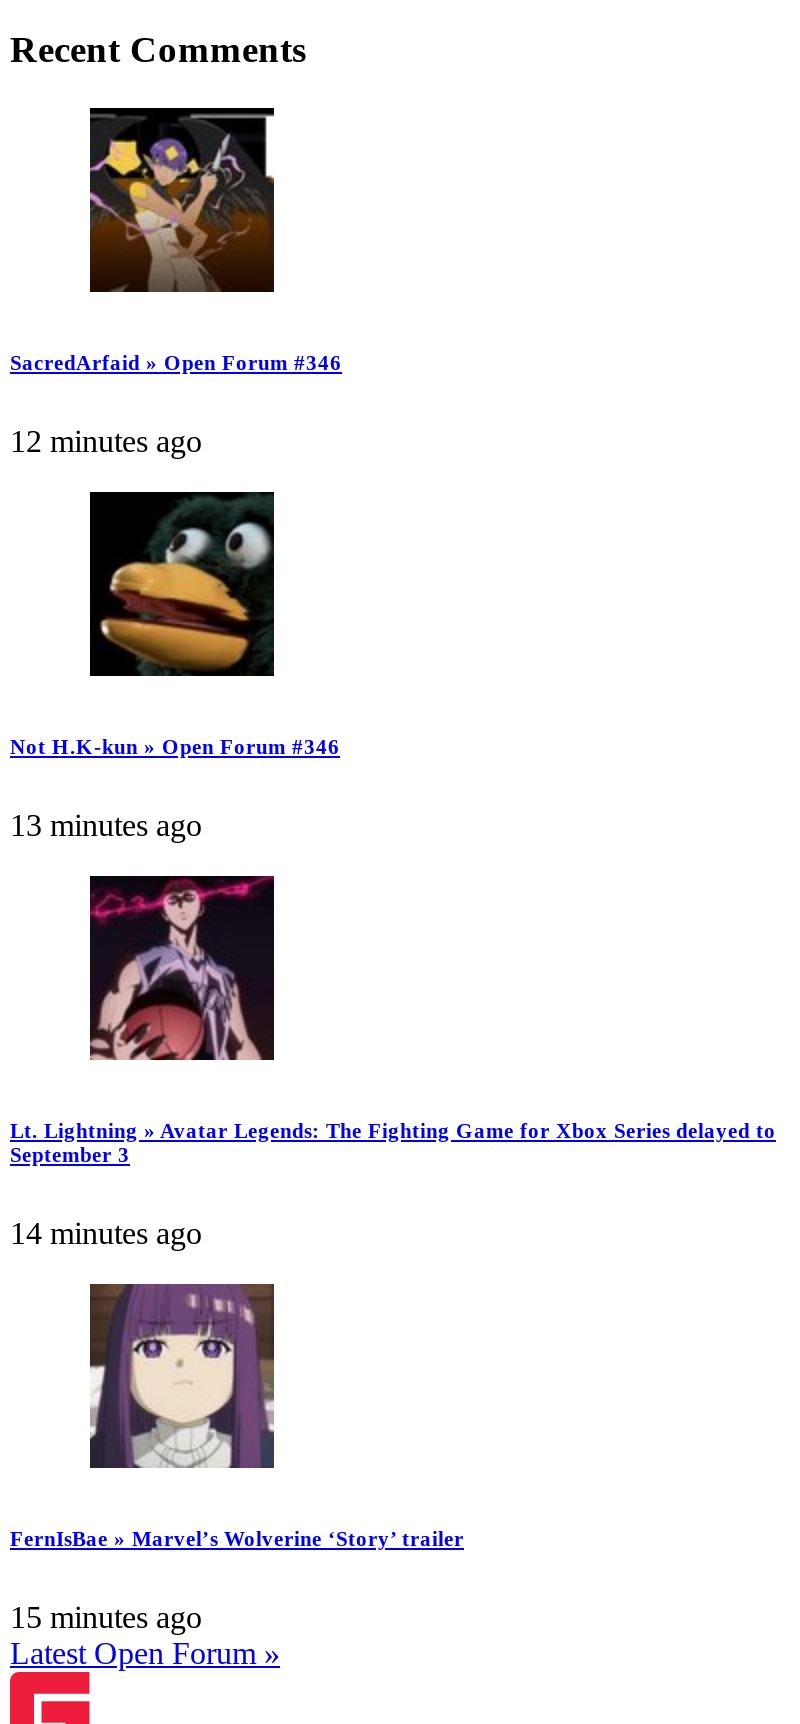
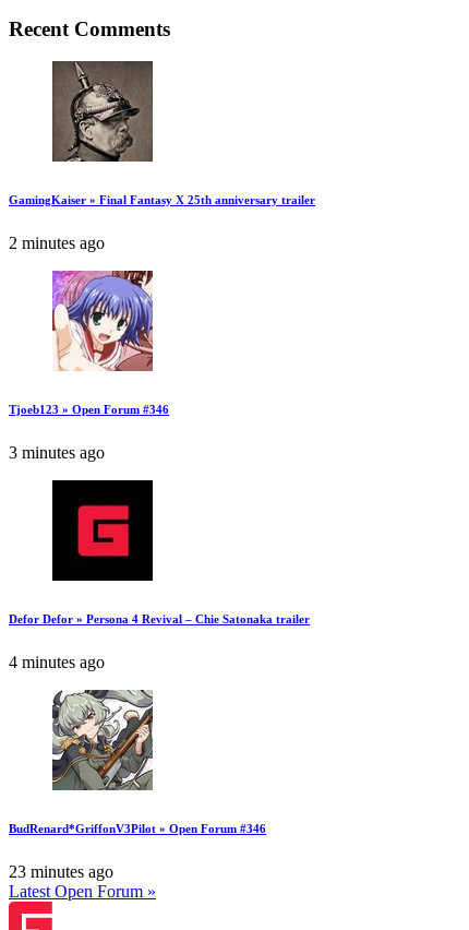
- [image]
- SacredArfaid » Open Forum #346
+ [image]
+ GamingKaiser » Final Fantasy X 25th anniversary trailer

- 12 minutes ago
+ 2 minutes ago

- [image]
- Not H.K-kun » Open Forum #346
+ [image]
+ Tjoeb123 » Open Forum #346

- 13 minutes ago
+ 3 minutes ago

- [image]
- Lt. Lightning » Avatar Legends: The Fighting Game for Xbox Series delayed to
- September 3
+ [image]
+ Defor Defor » Persona 4 Revival – Chie Satonaka trailer

- 14 minutes ago
+ 4 minutes ago

- [image]
- FernIsBae » Marvel’s Wolverine ‘Story’ trailer
+ [image]
+ BudRenard*GriffonV3Pilot » Open Forum #346

- 15 minutes ago
+ 23 minutes ago
